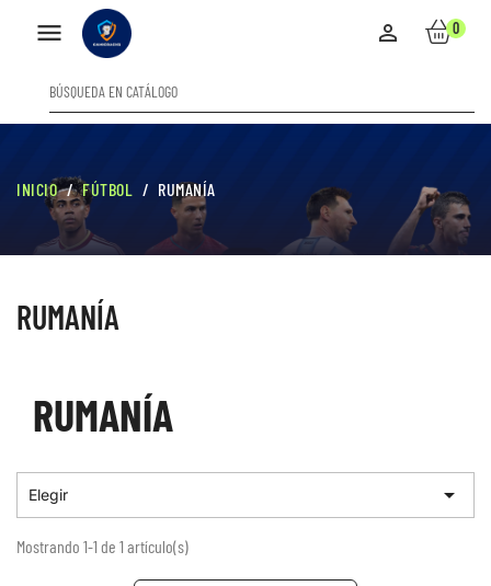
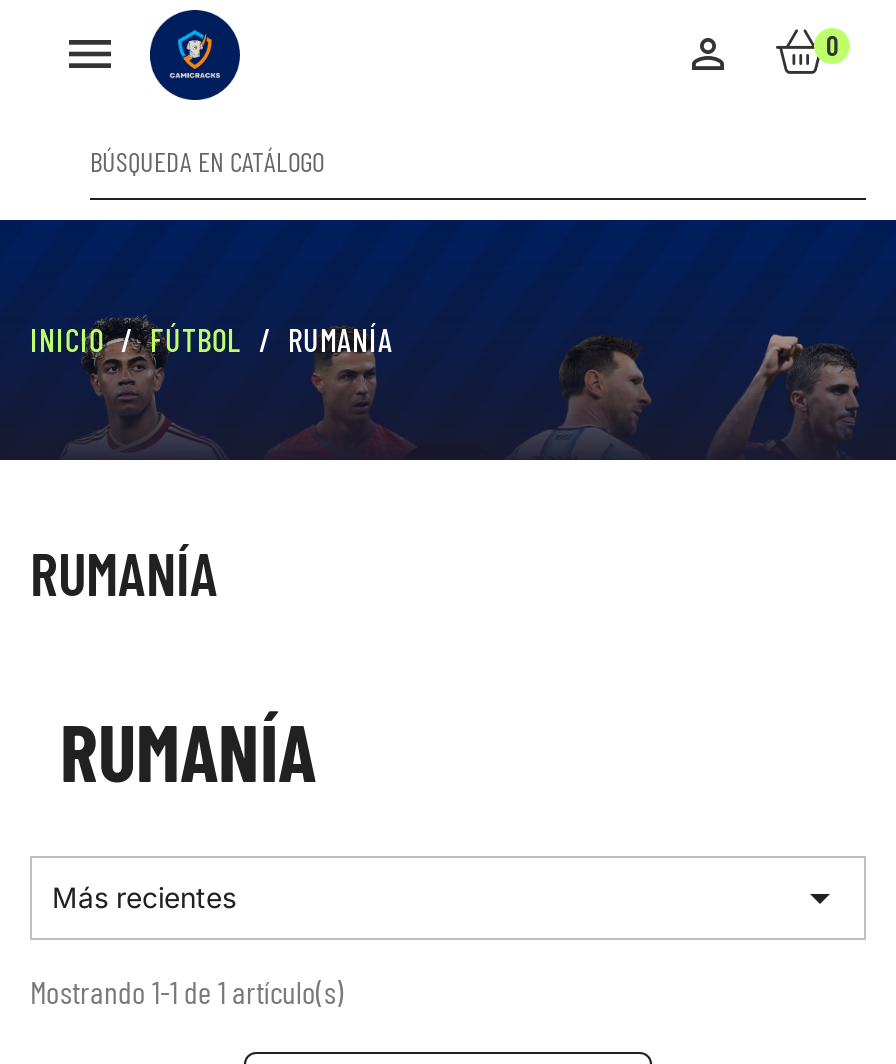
- Elegir
+ Más recientes
